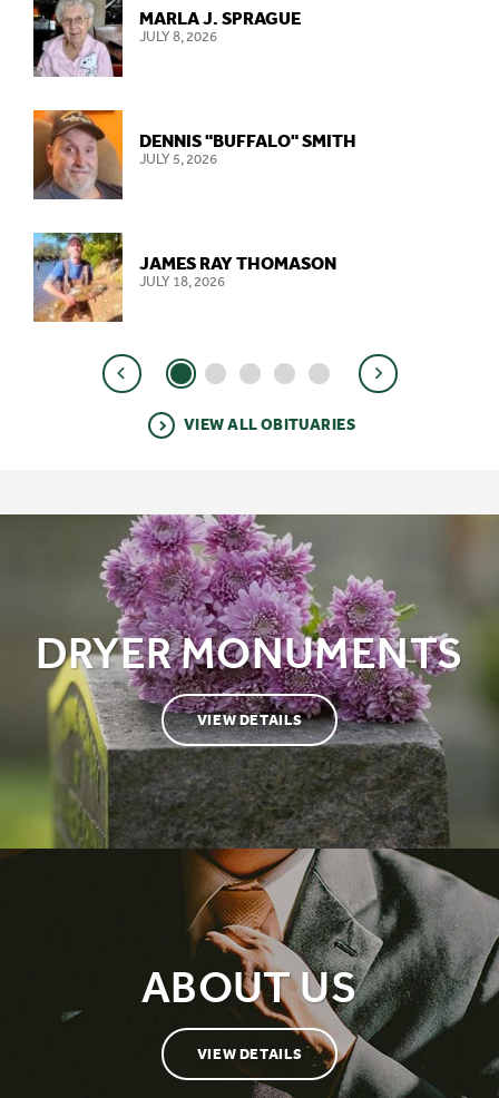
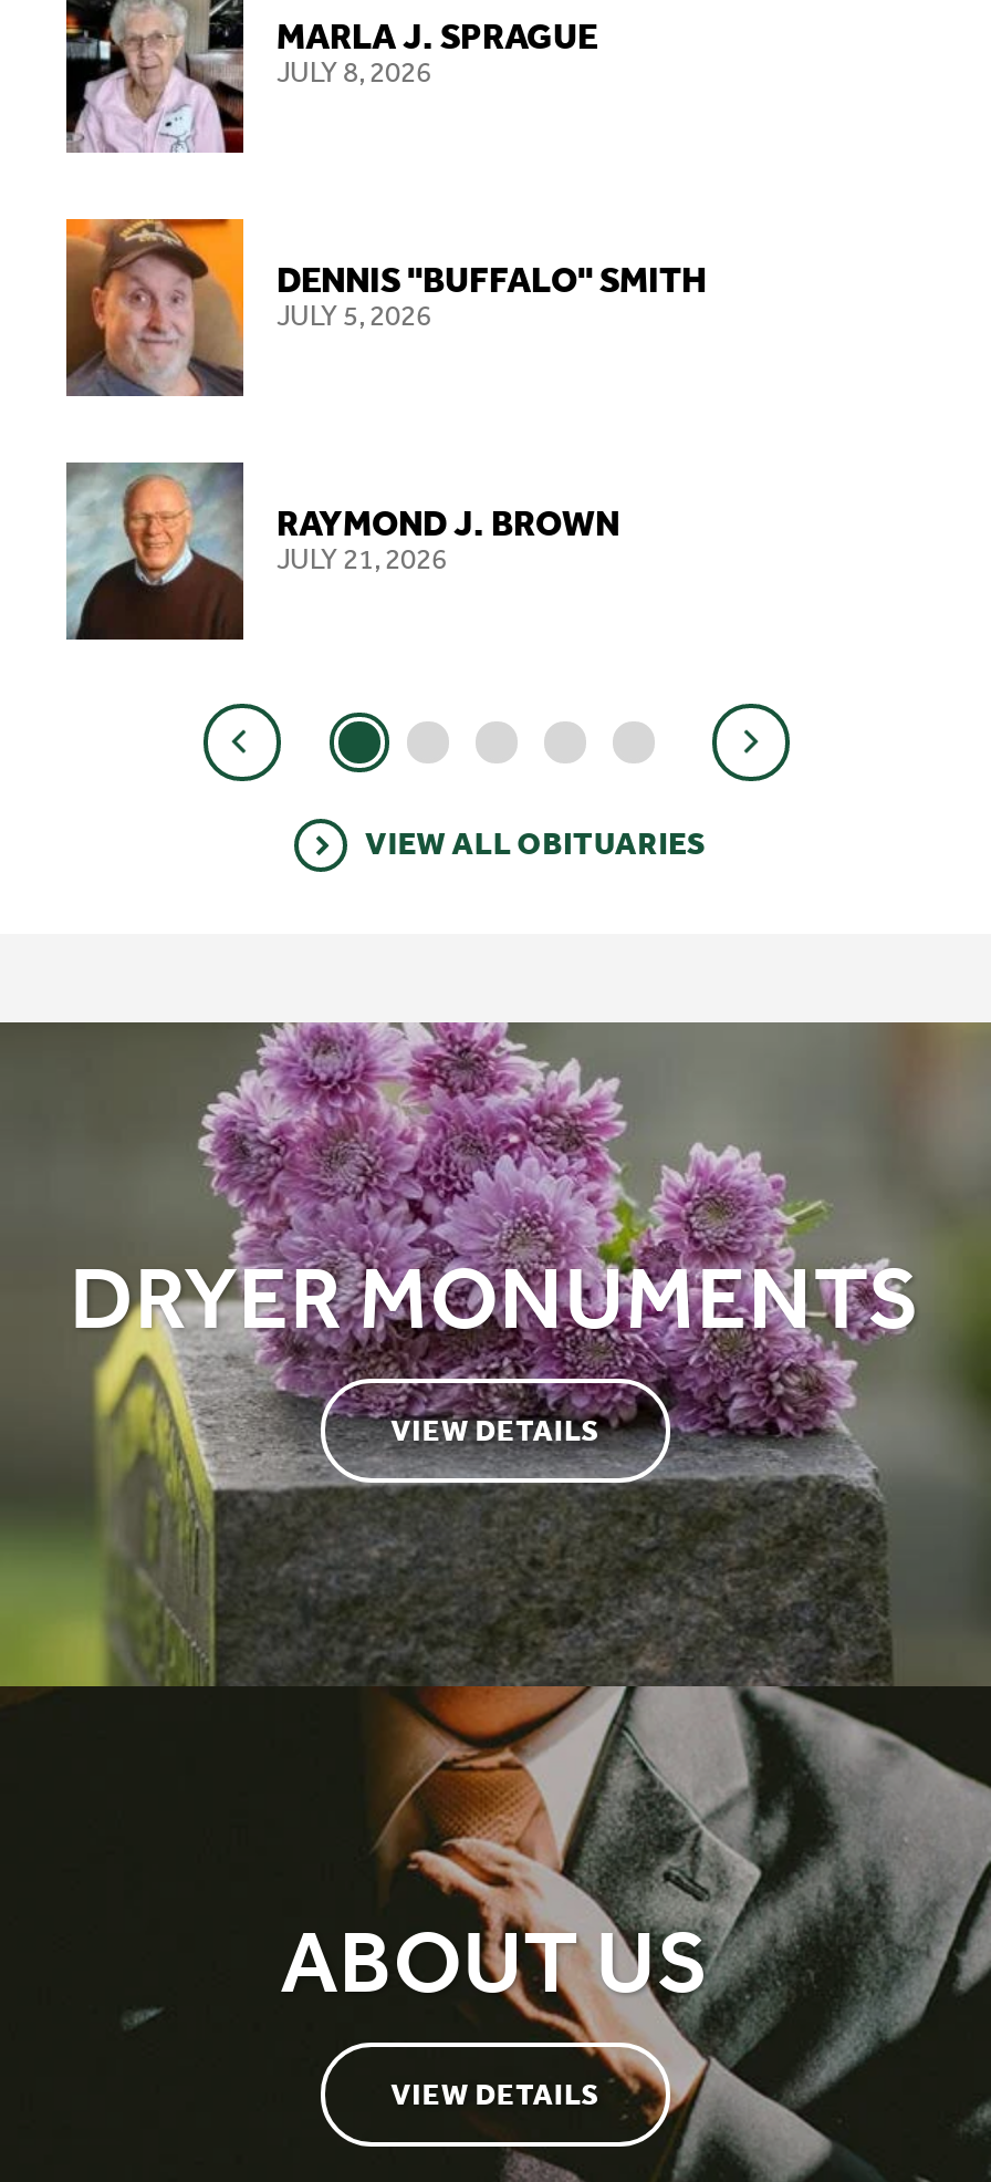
- [image]
- JAMES RAY THOMASON
- JULY 18, 2026
+ [image]
+ RAYMOND J. BROWN
+ JULY 21, 2026
